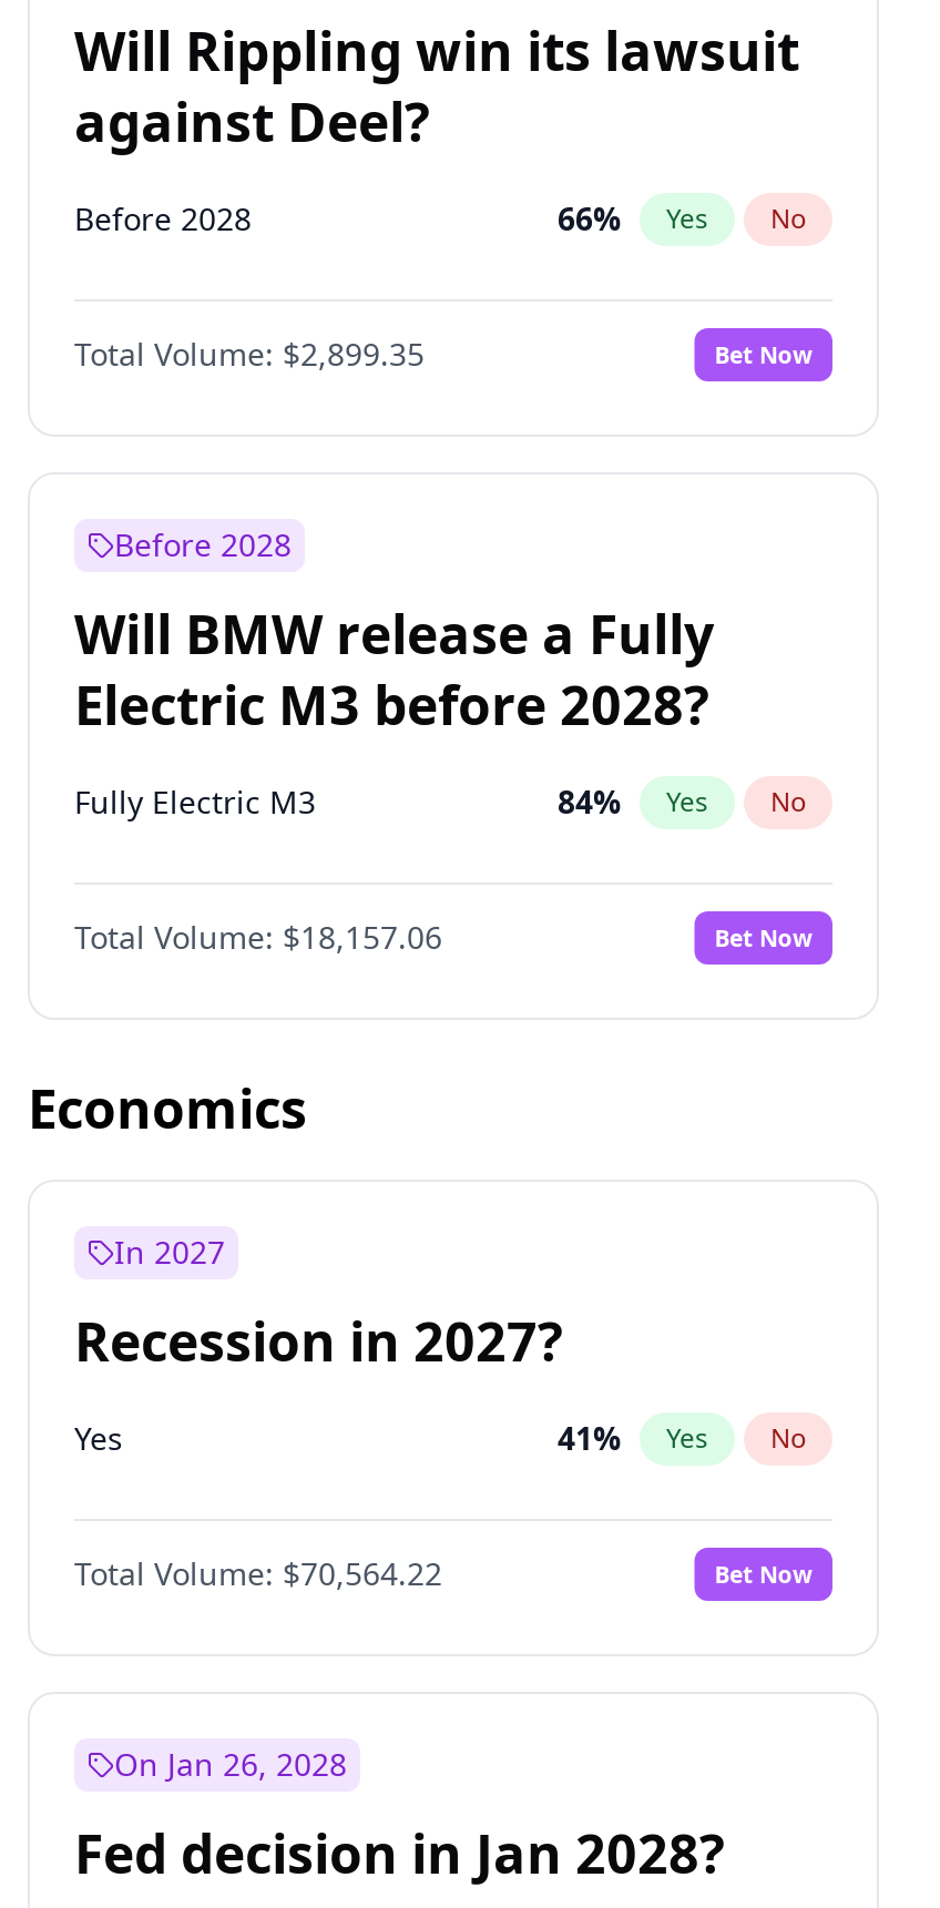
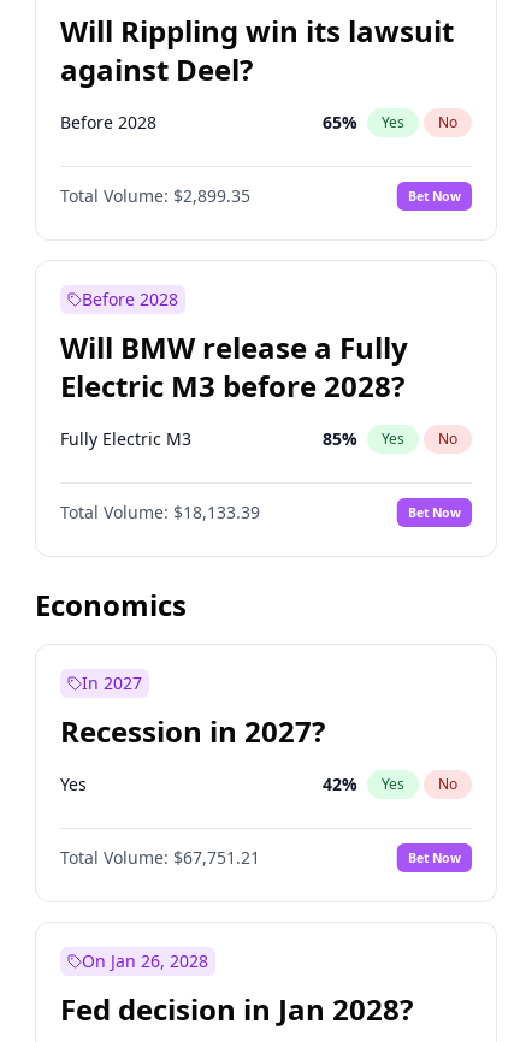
- 66% Yes No
+ 65% Yes No

- 84% Yes No
+ 85% Yes No

- Total Volume: $18,157.06
+ Total Volume: $18,133.39

- 41% Yes No
+ 42% Yes No

- Total Volume: $70,564.22
+ Total Volume: $67,751.21
